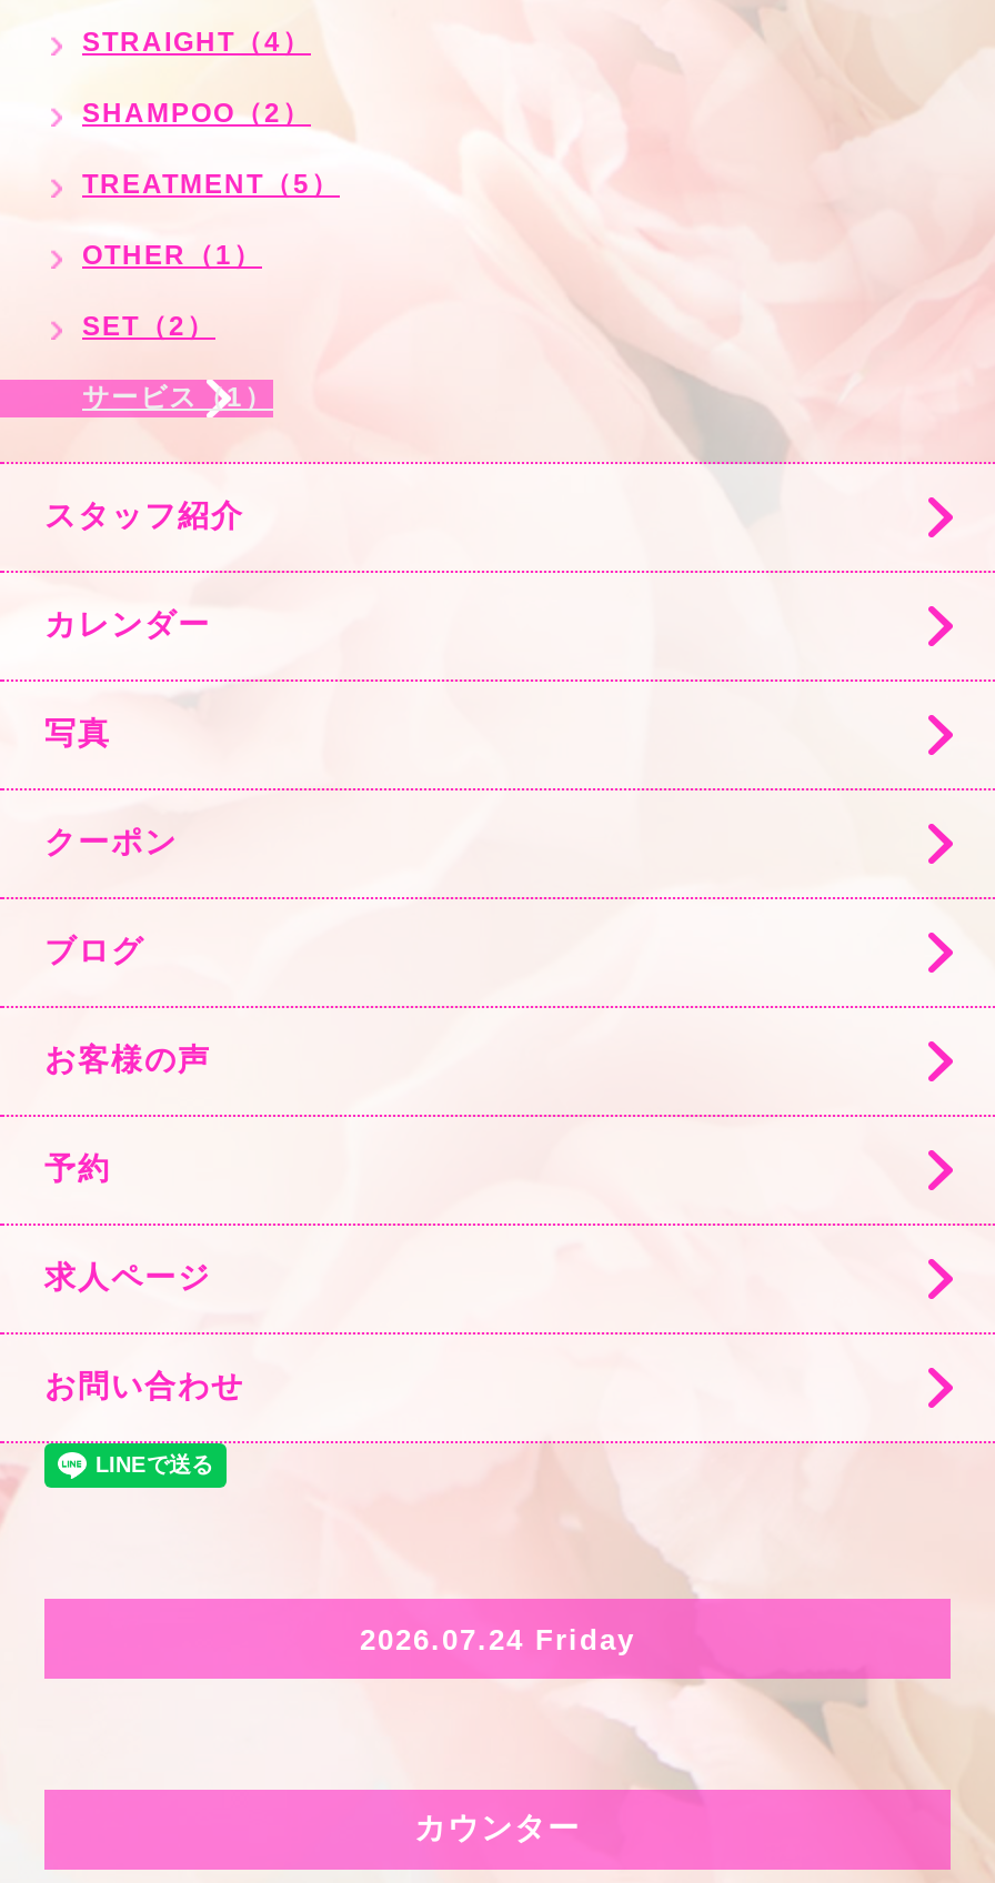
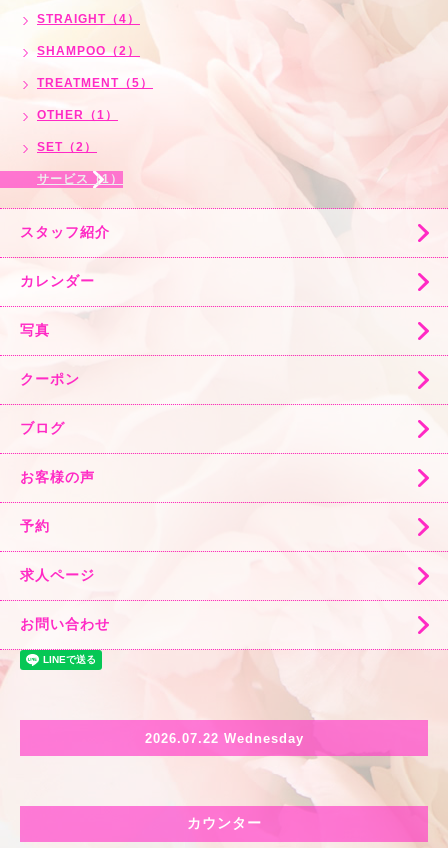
- 2026.07.24 Friday
+ 2026.07.22 Wednesday
